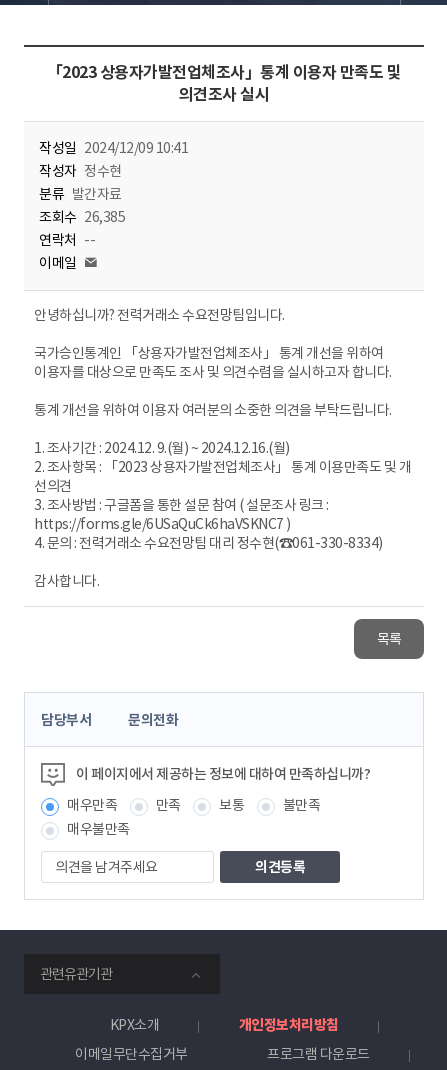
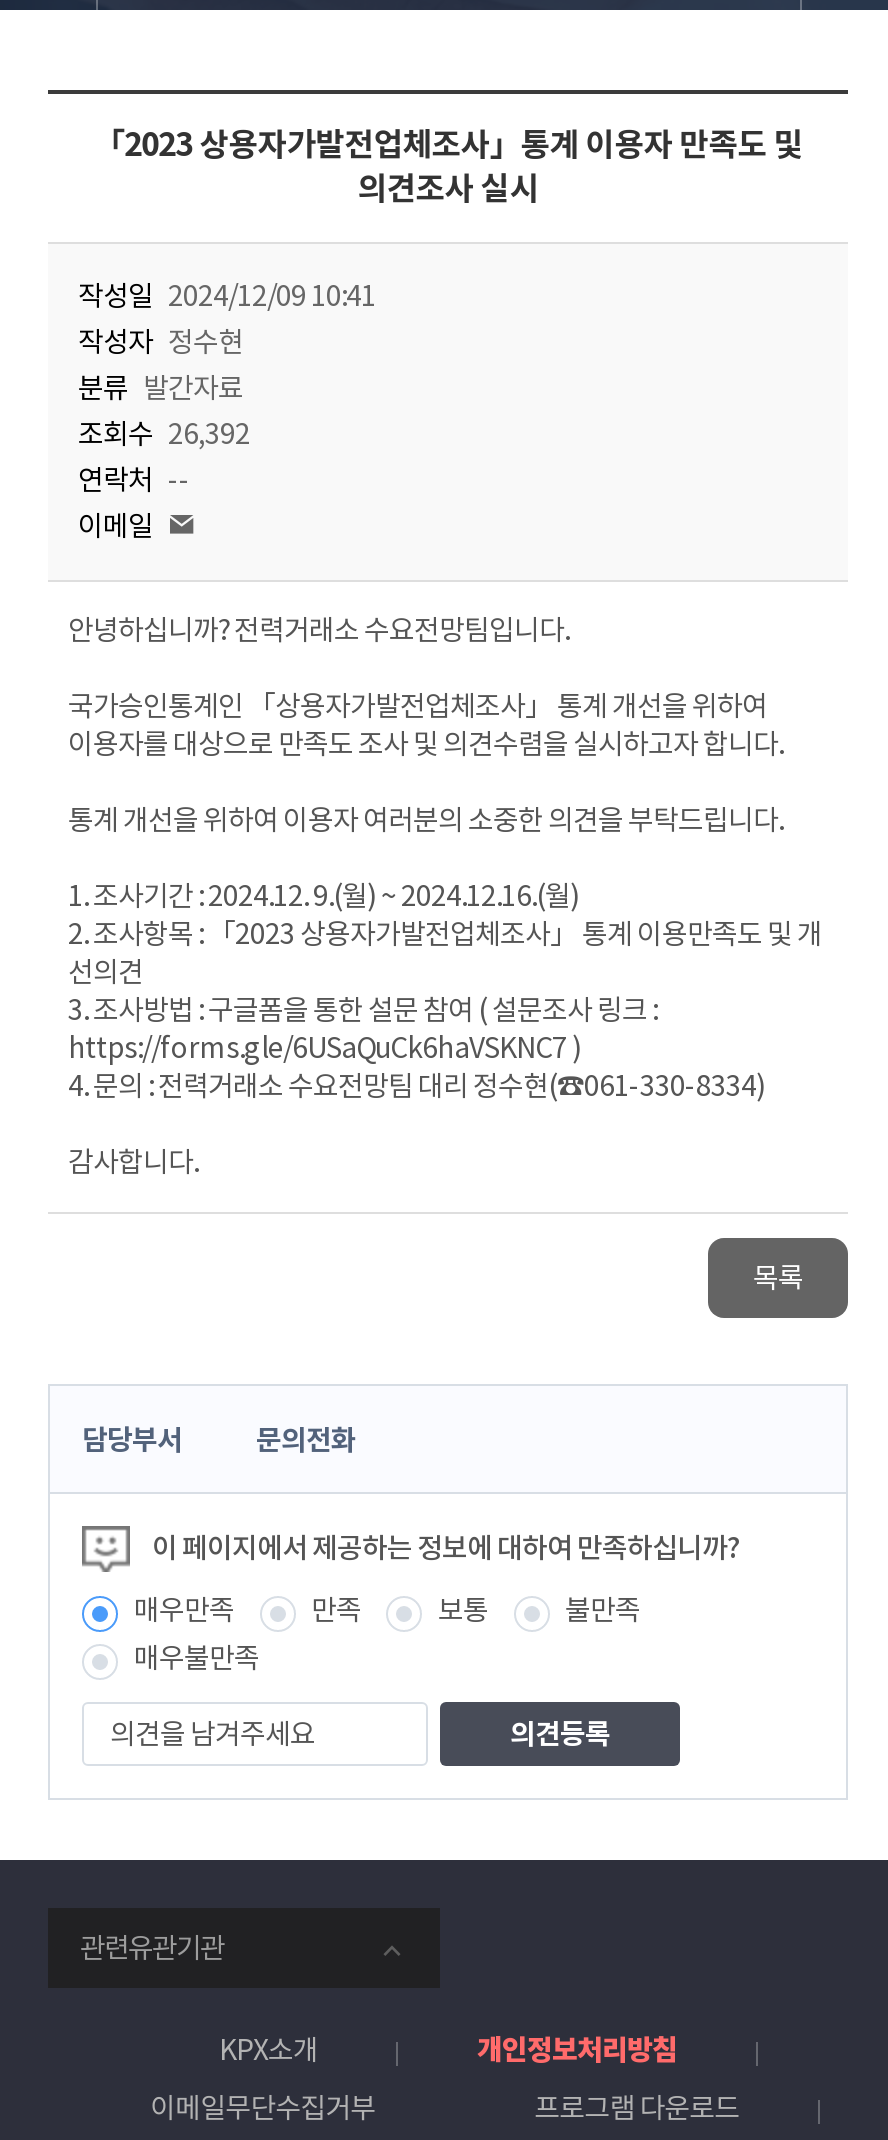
- 조회수 26,385
+ 조회수 26,392
